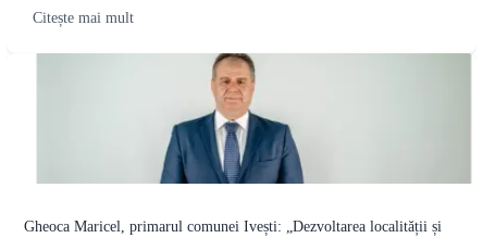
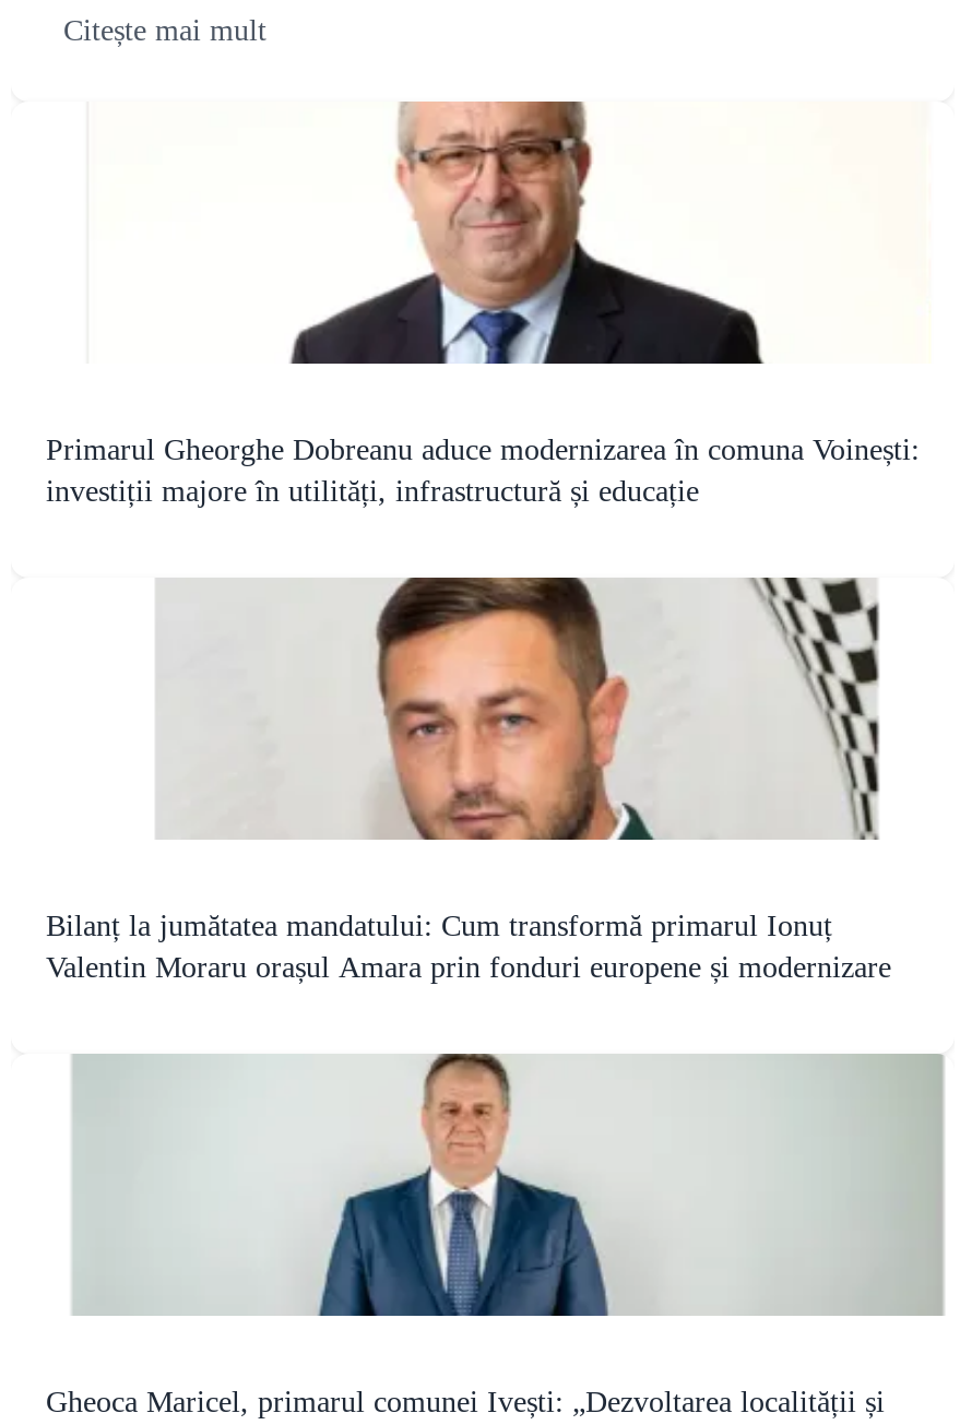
+ [image]
+ Primarul Gheorghe Dobreanu aduce modernizarea în comuna Voinești:
+ investiții majore în utilități, infrastructură și educație

+ [image]
+ Bilanț la jumătatea mandatului: Cum transformă primarul Ionuț
+ Valentin Moraru orașul Amara prin fonduri europene și modernizare
